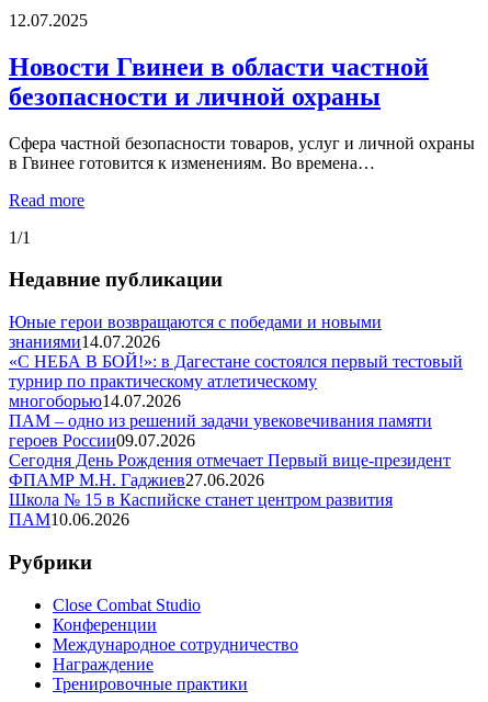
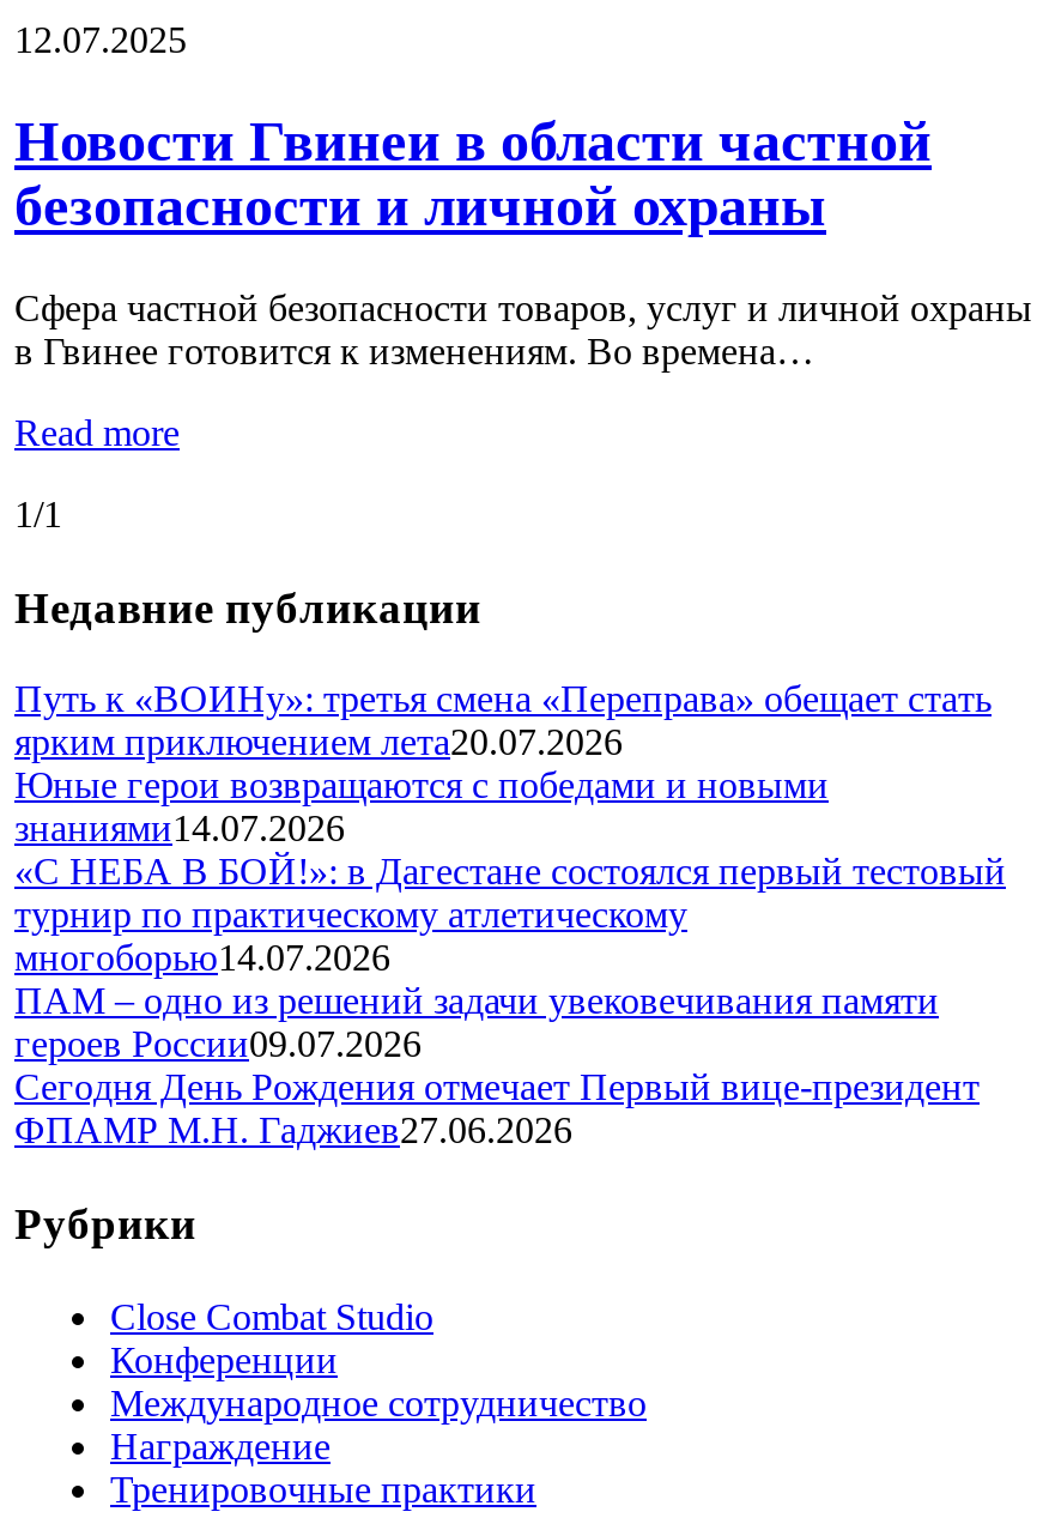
+ Путь к «ВОИНу»: третья смена «Переправа» обещает стать
+ ярким приключением лета20.07.2026

moved down: Юные герои возвращаются с победами и новыми | знаниями14.07.2026 | «С НЕБА В БОЙ!»: в Дагестане состоялся первый тестовый | ... | Сегодня День Рождения отмечает Первый вице-президент | ФПАМР М.Н. Гаджиев27.06.2026

- Школа № 15 в Каспийске станет центром развития
- ПАМ 10.06.2026
